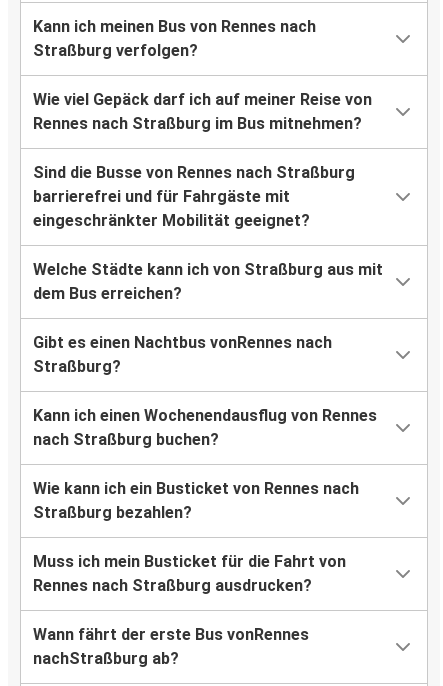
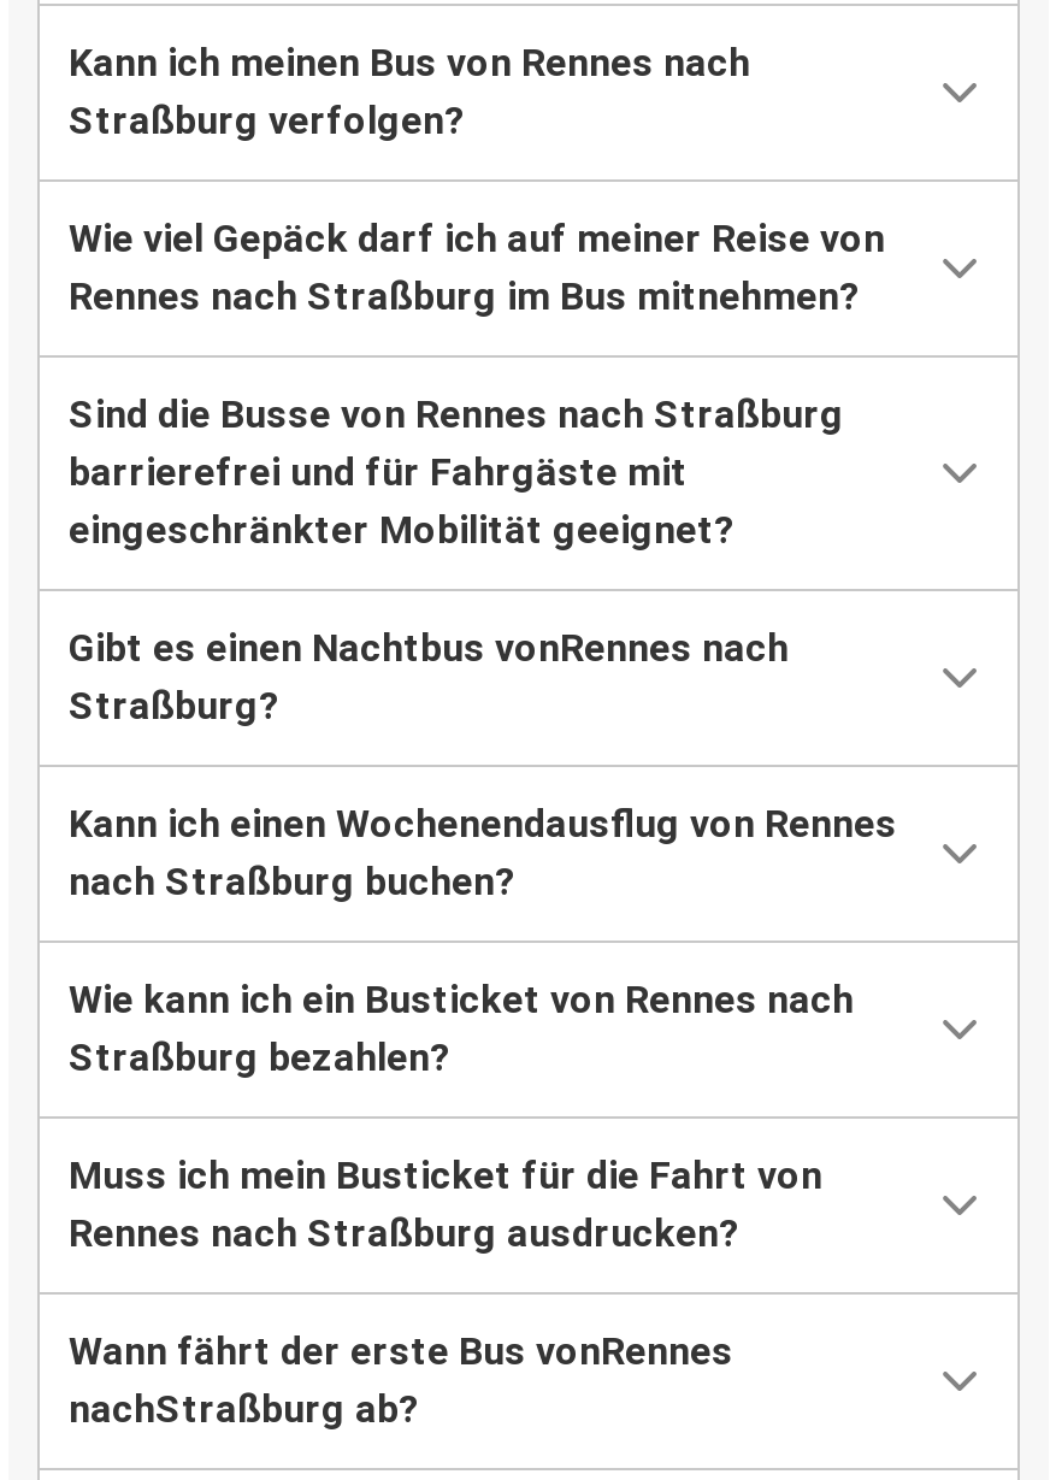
- Welche Städte kann ich von Straßburg aus mit
- dem Bus erreichen?
